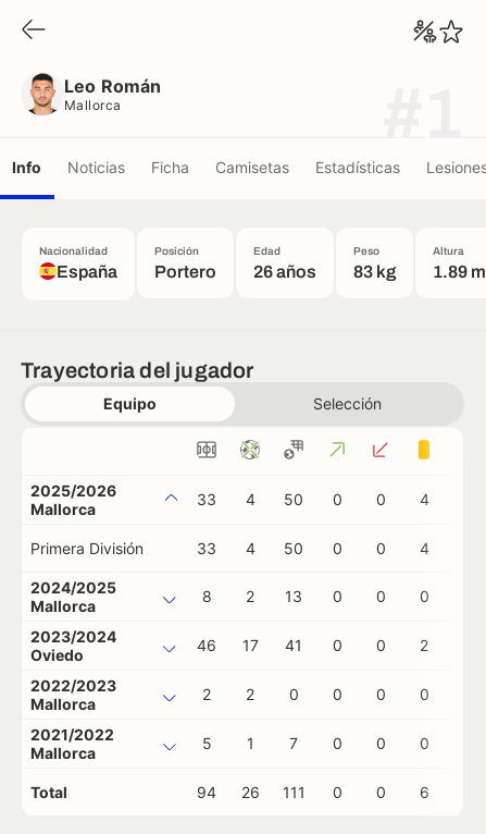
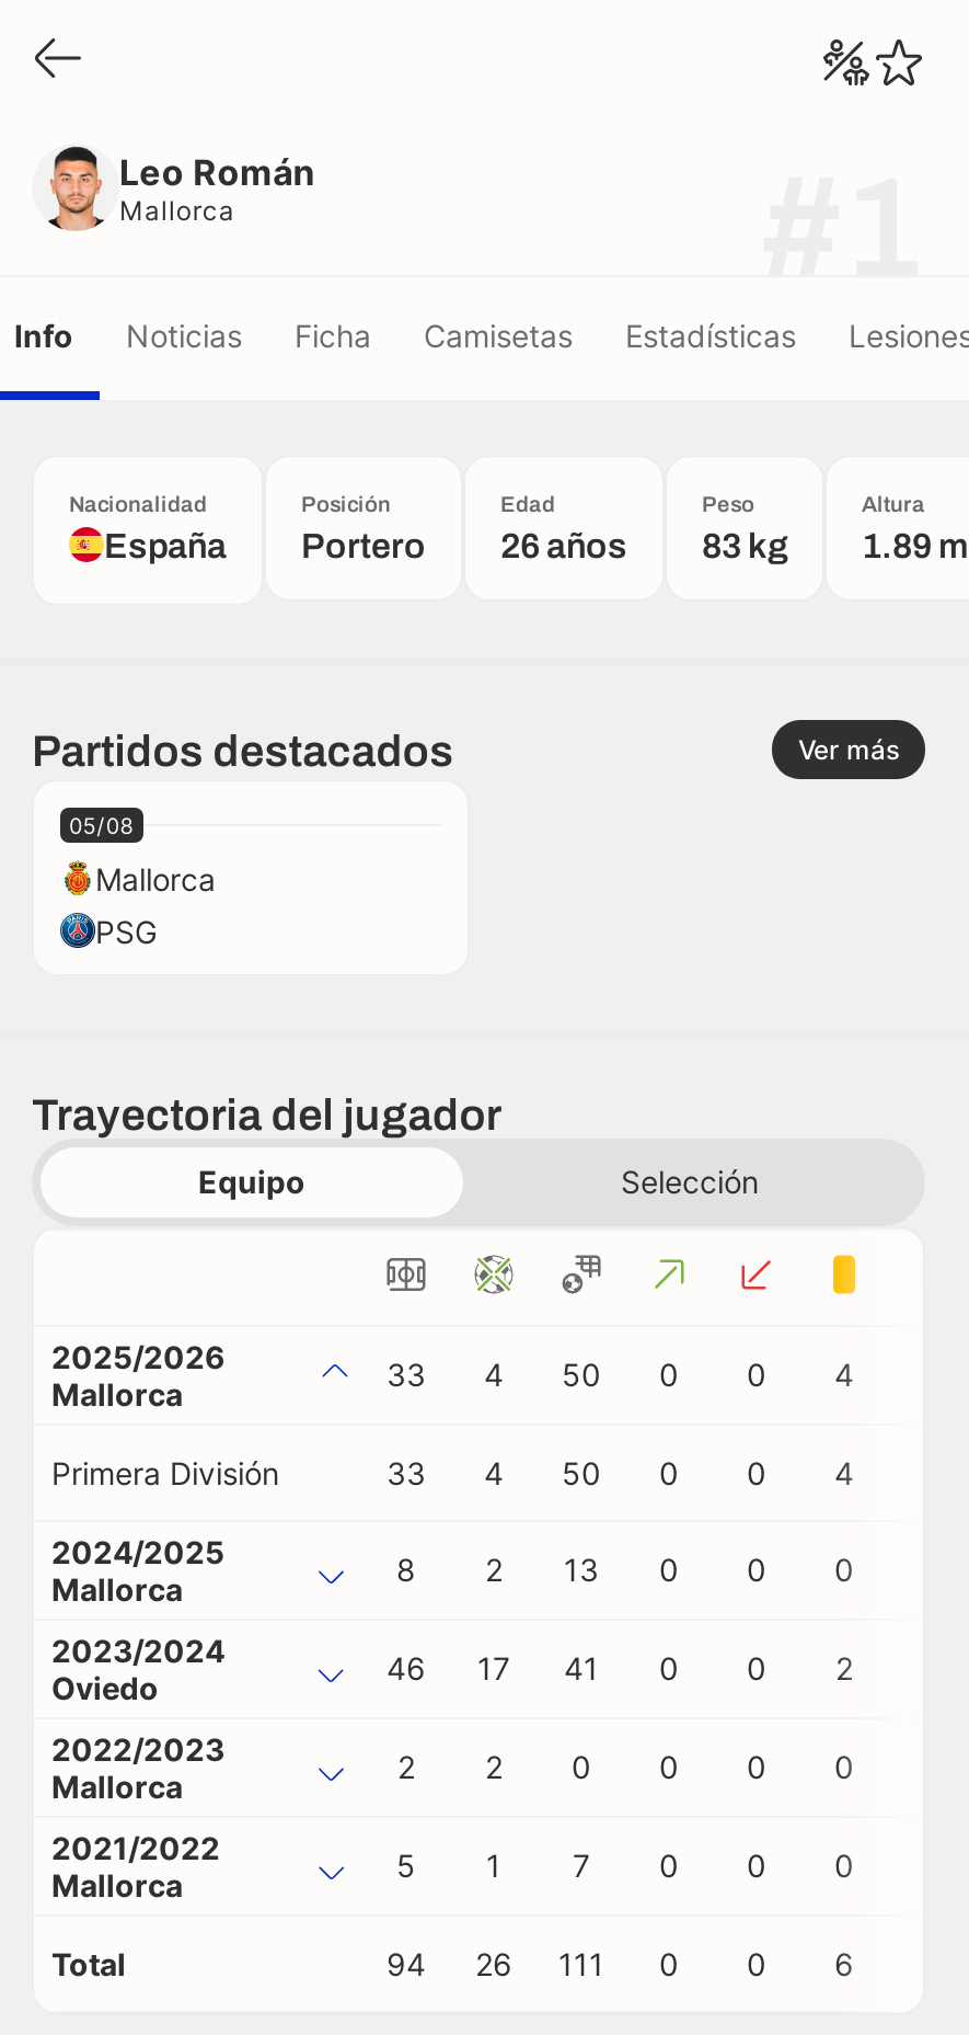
+ Partidos destacados
+ Ver más
+ 05/08
+ Mallorca
+ PSG
